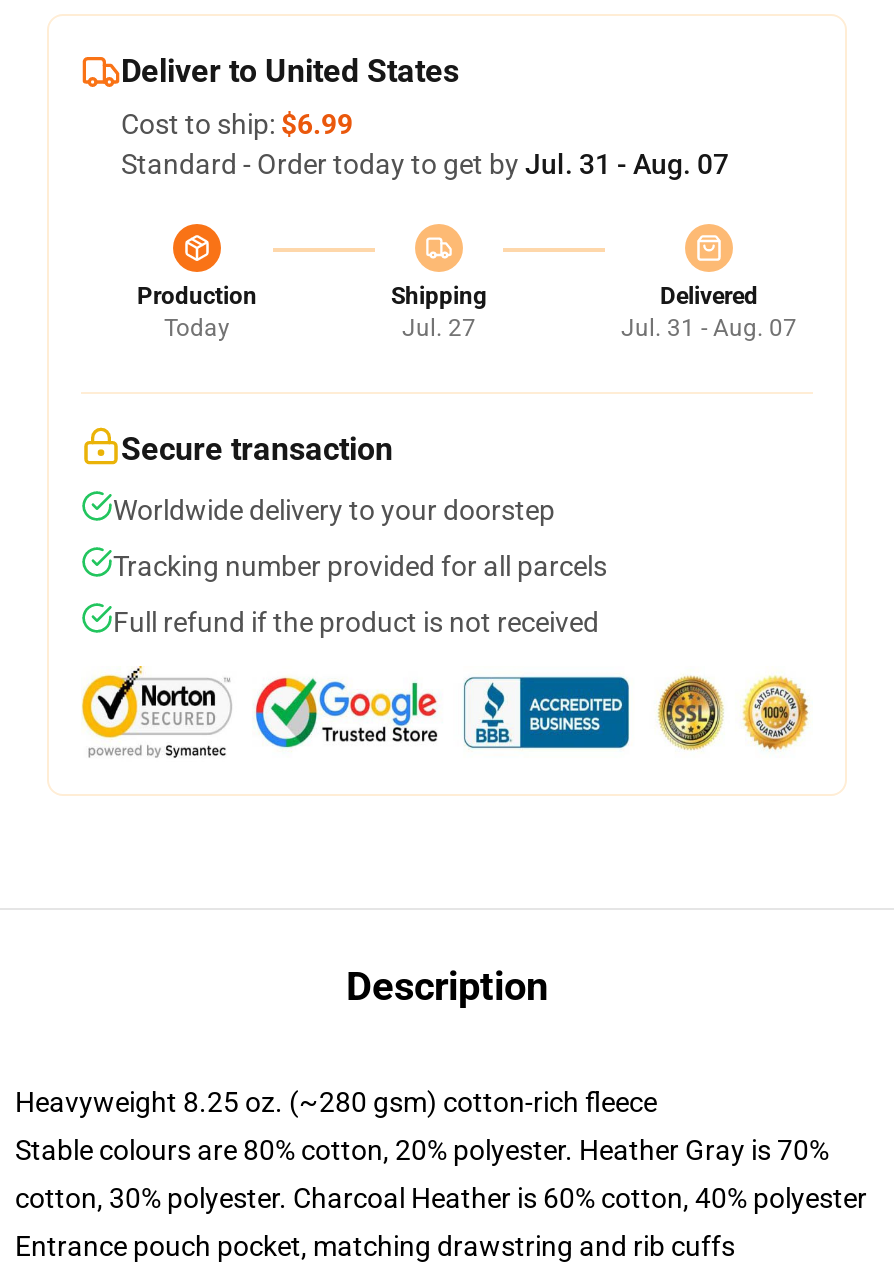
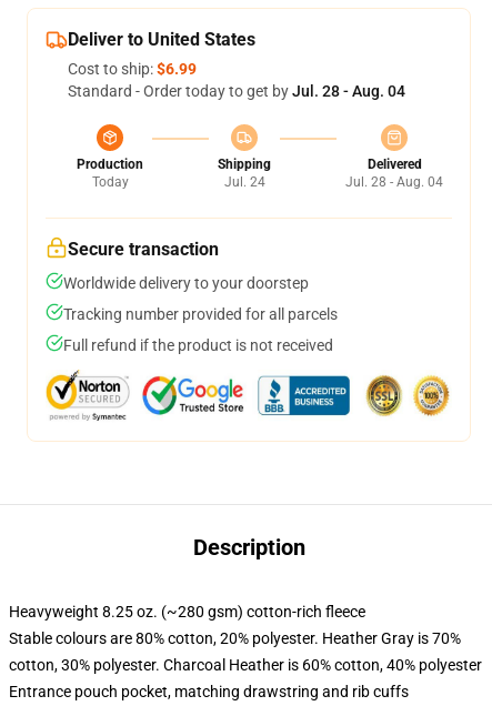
- Standard - Order today to get by Jul. 31 - Aug. 07
+ Standard - Order today to get by Jul. 28 - Aug. 04

- Jul. 27
+ Jul. 24

- Jul. 31 - Aug. 07
+ Jul. 28 - Aug. 04
